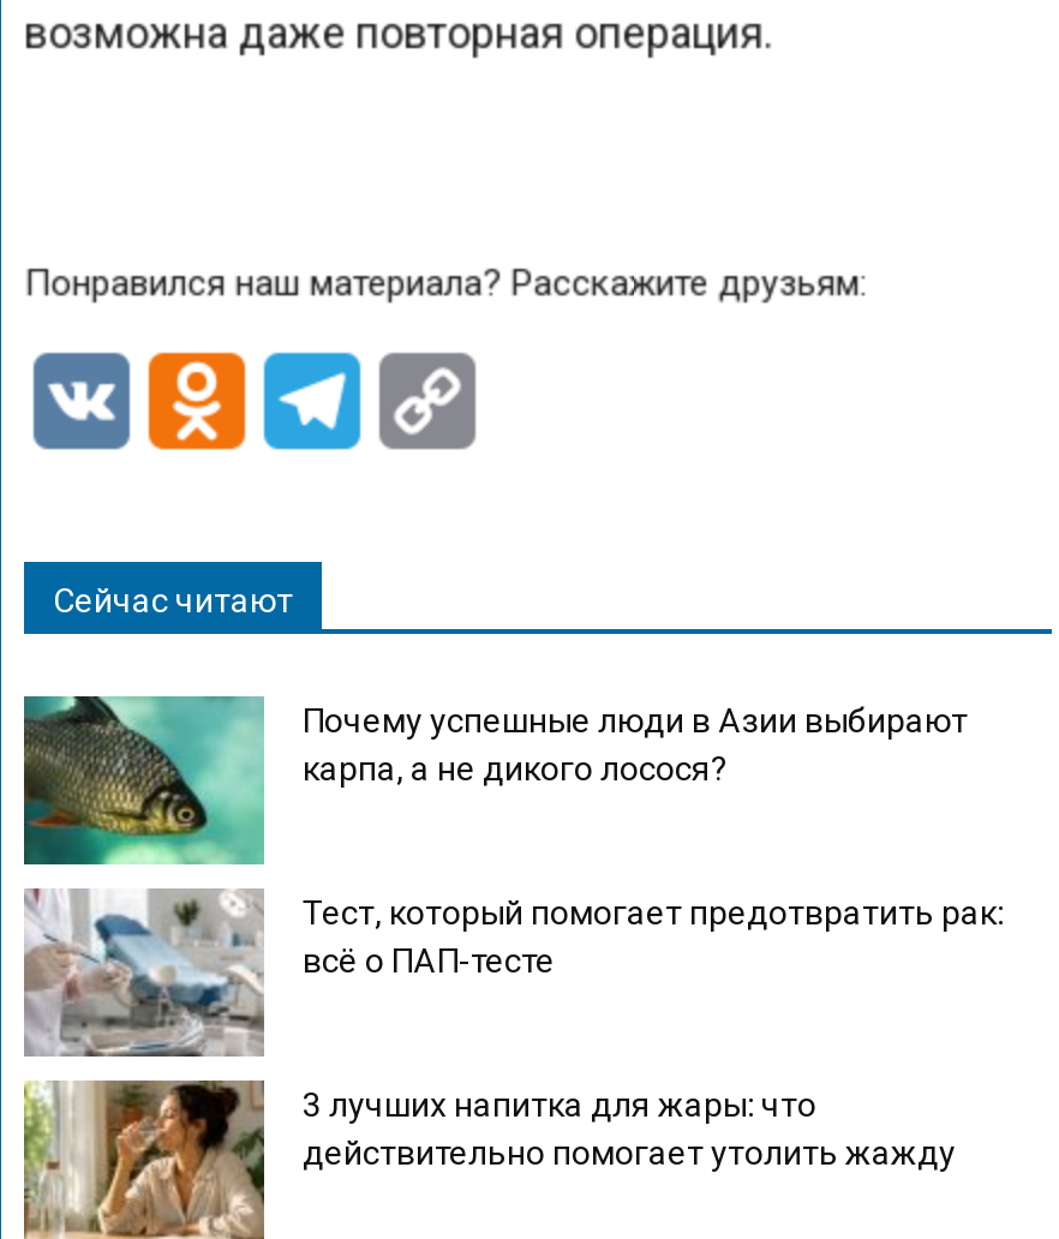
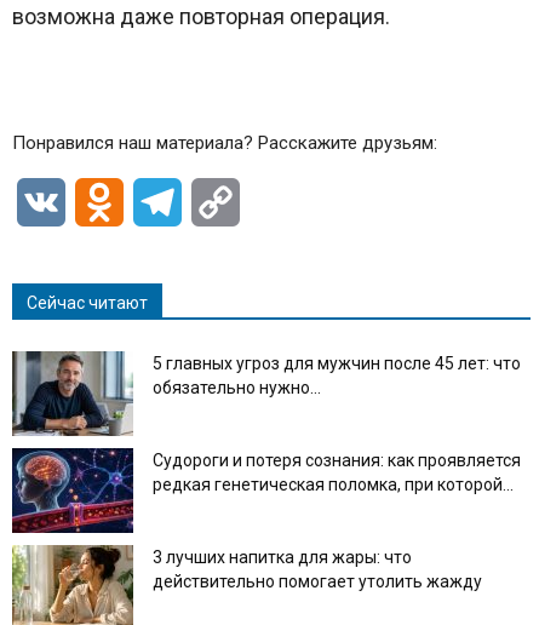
- [image]
- Почему успешные люди в Азии выбирают
- карпа, а не дикого лосося?
+ [image]
+ 5 главных угроз для мужчин после 45 лет: что
+ обязательно нужно...

- [image]
- Тест, который помогает предотвратить рак:
- всё о ПАП-тесте
+ [image]
+ Судороги и потеря сознания: как проявляется
+ редкая генетическая поломка, при которой...
